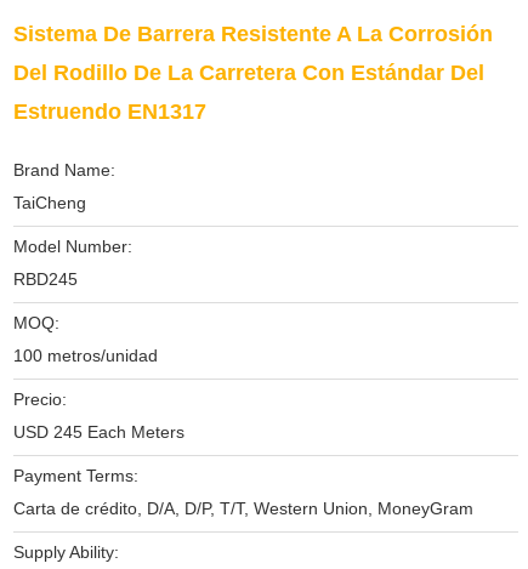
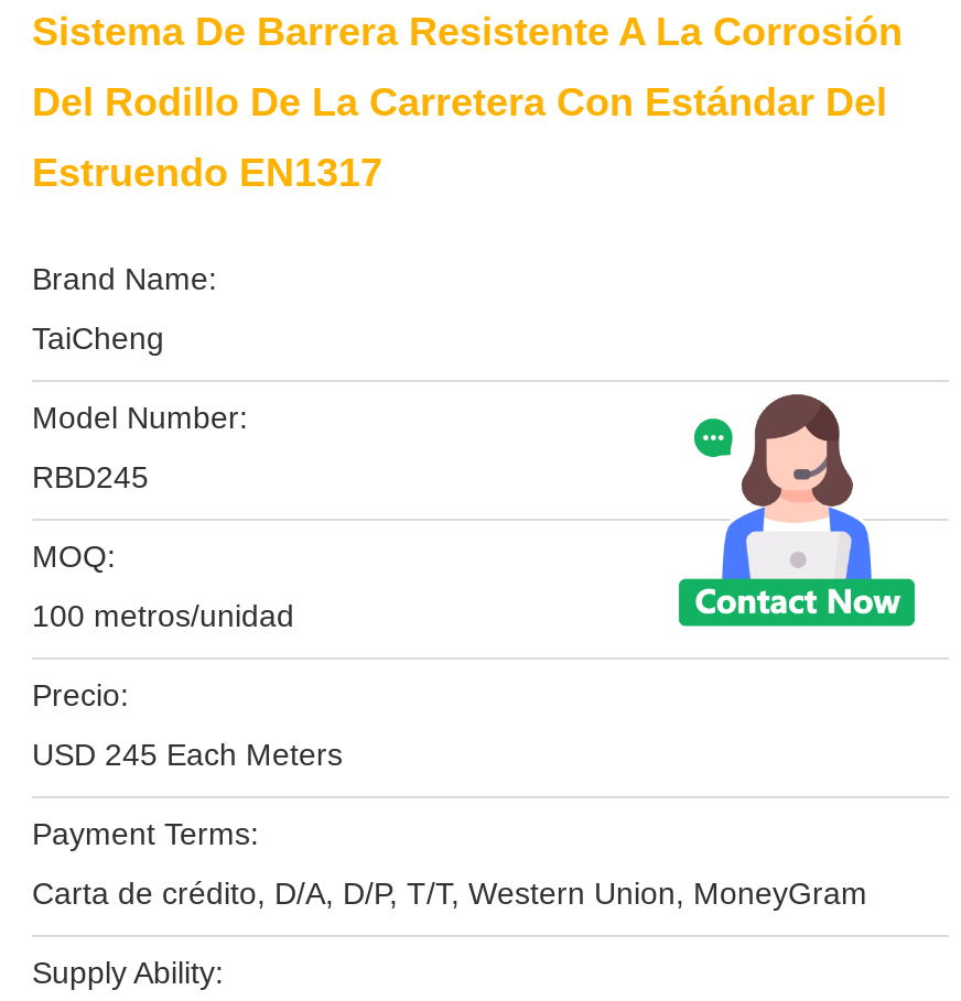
+ [image]
